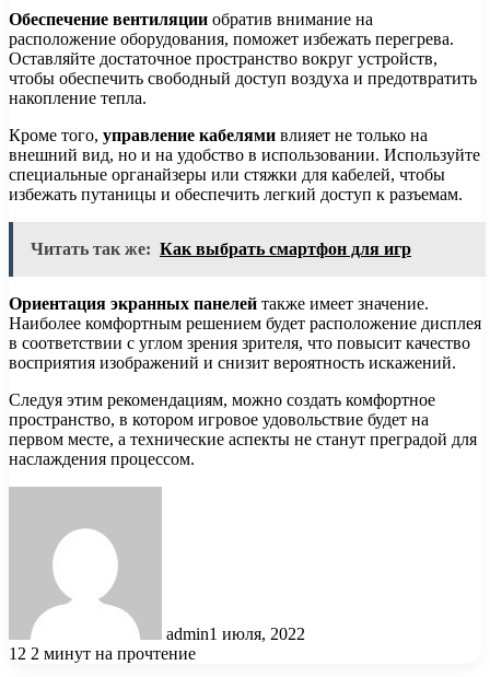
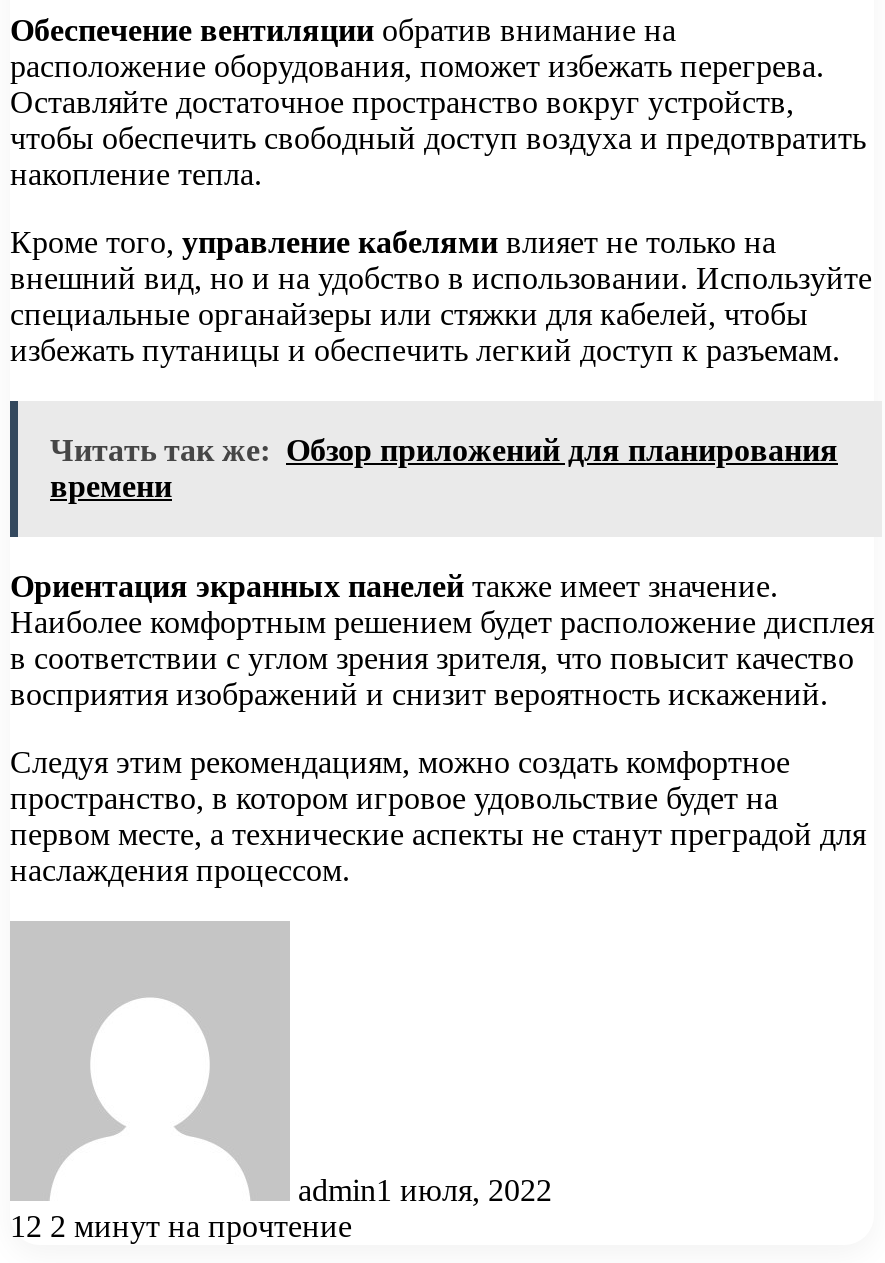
- Читать так же: Как выбрать смартфон для игр
+ Читать так же: Обзор приложений для планирования
+ времени
